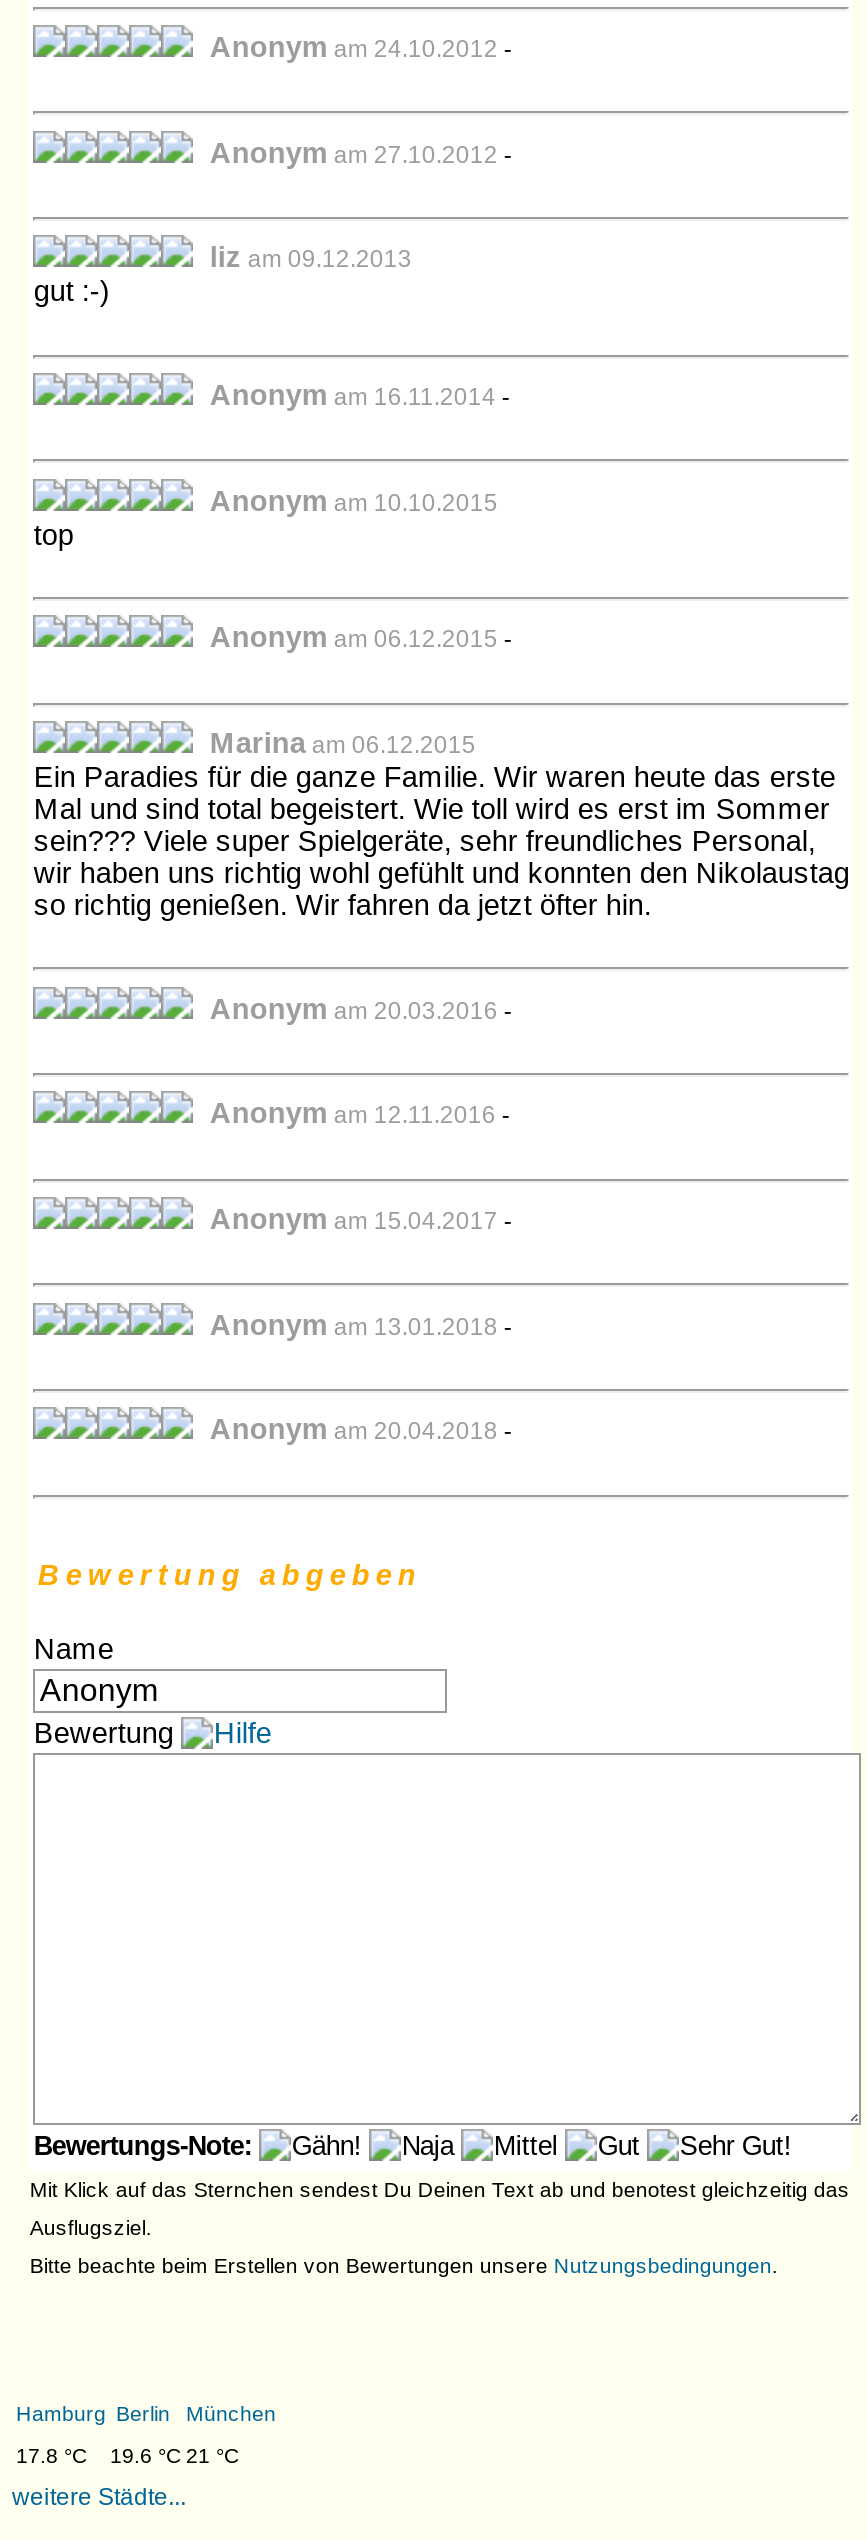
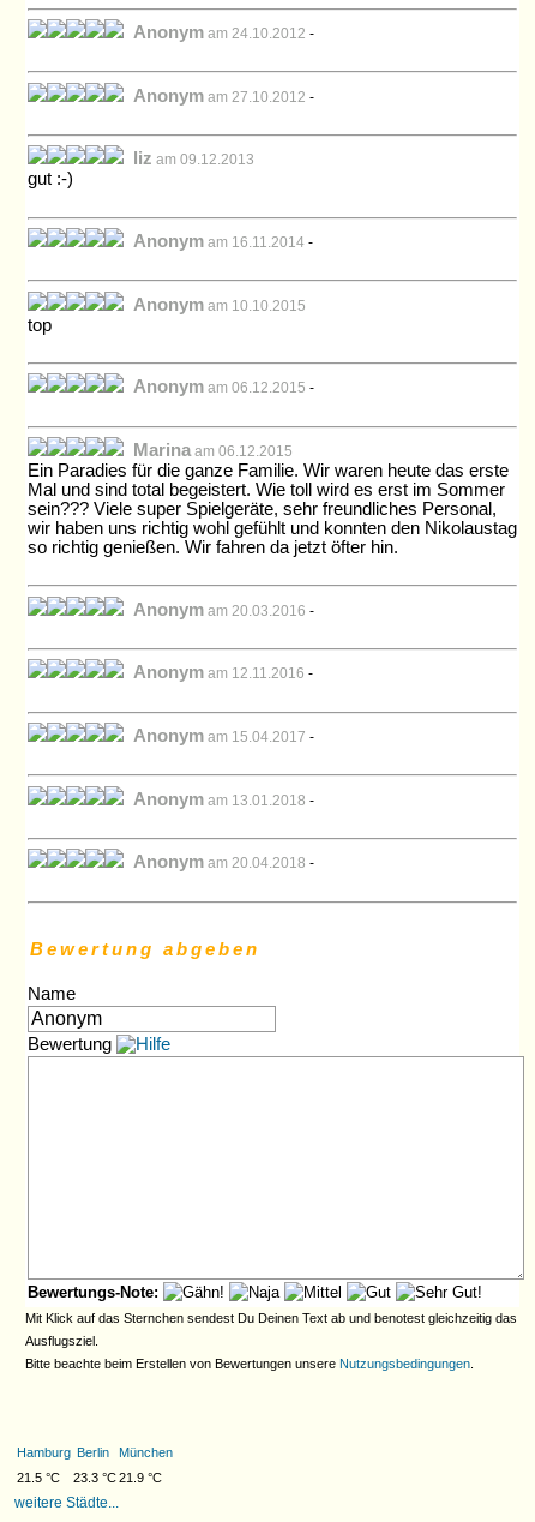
- 17.8 °C
+ 21.5 °C

- 19.6 °C 21 °C
+ 23.3 °C 21.9 °C
